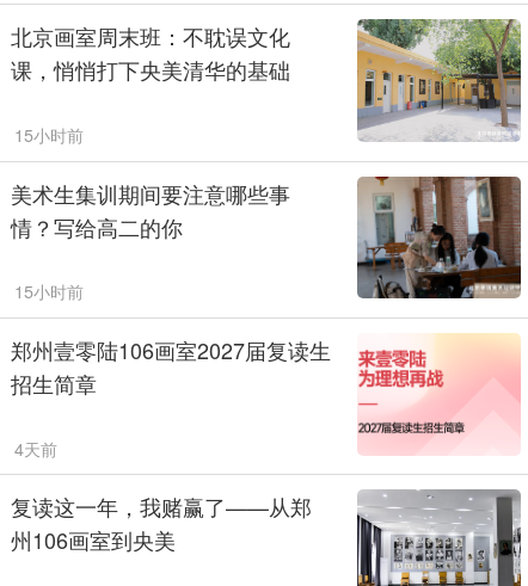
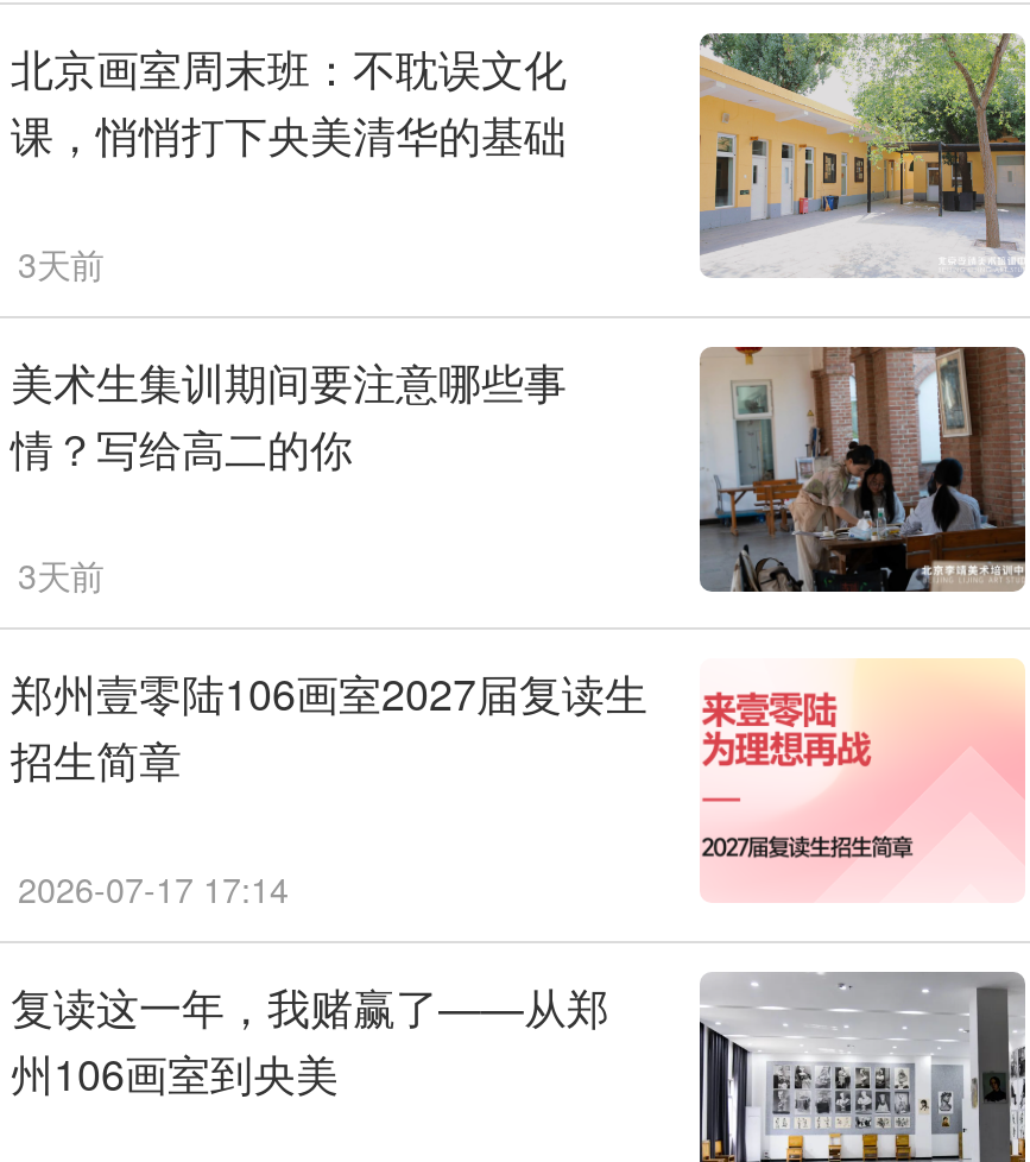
- 15小时前
+ 3天前

- 15小时前
+ 3天前

- 4天前
+ 2026-07-17 17:14
